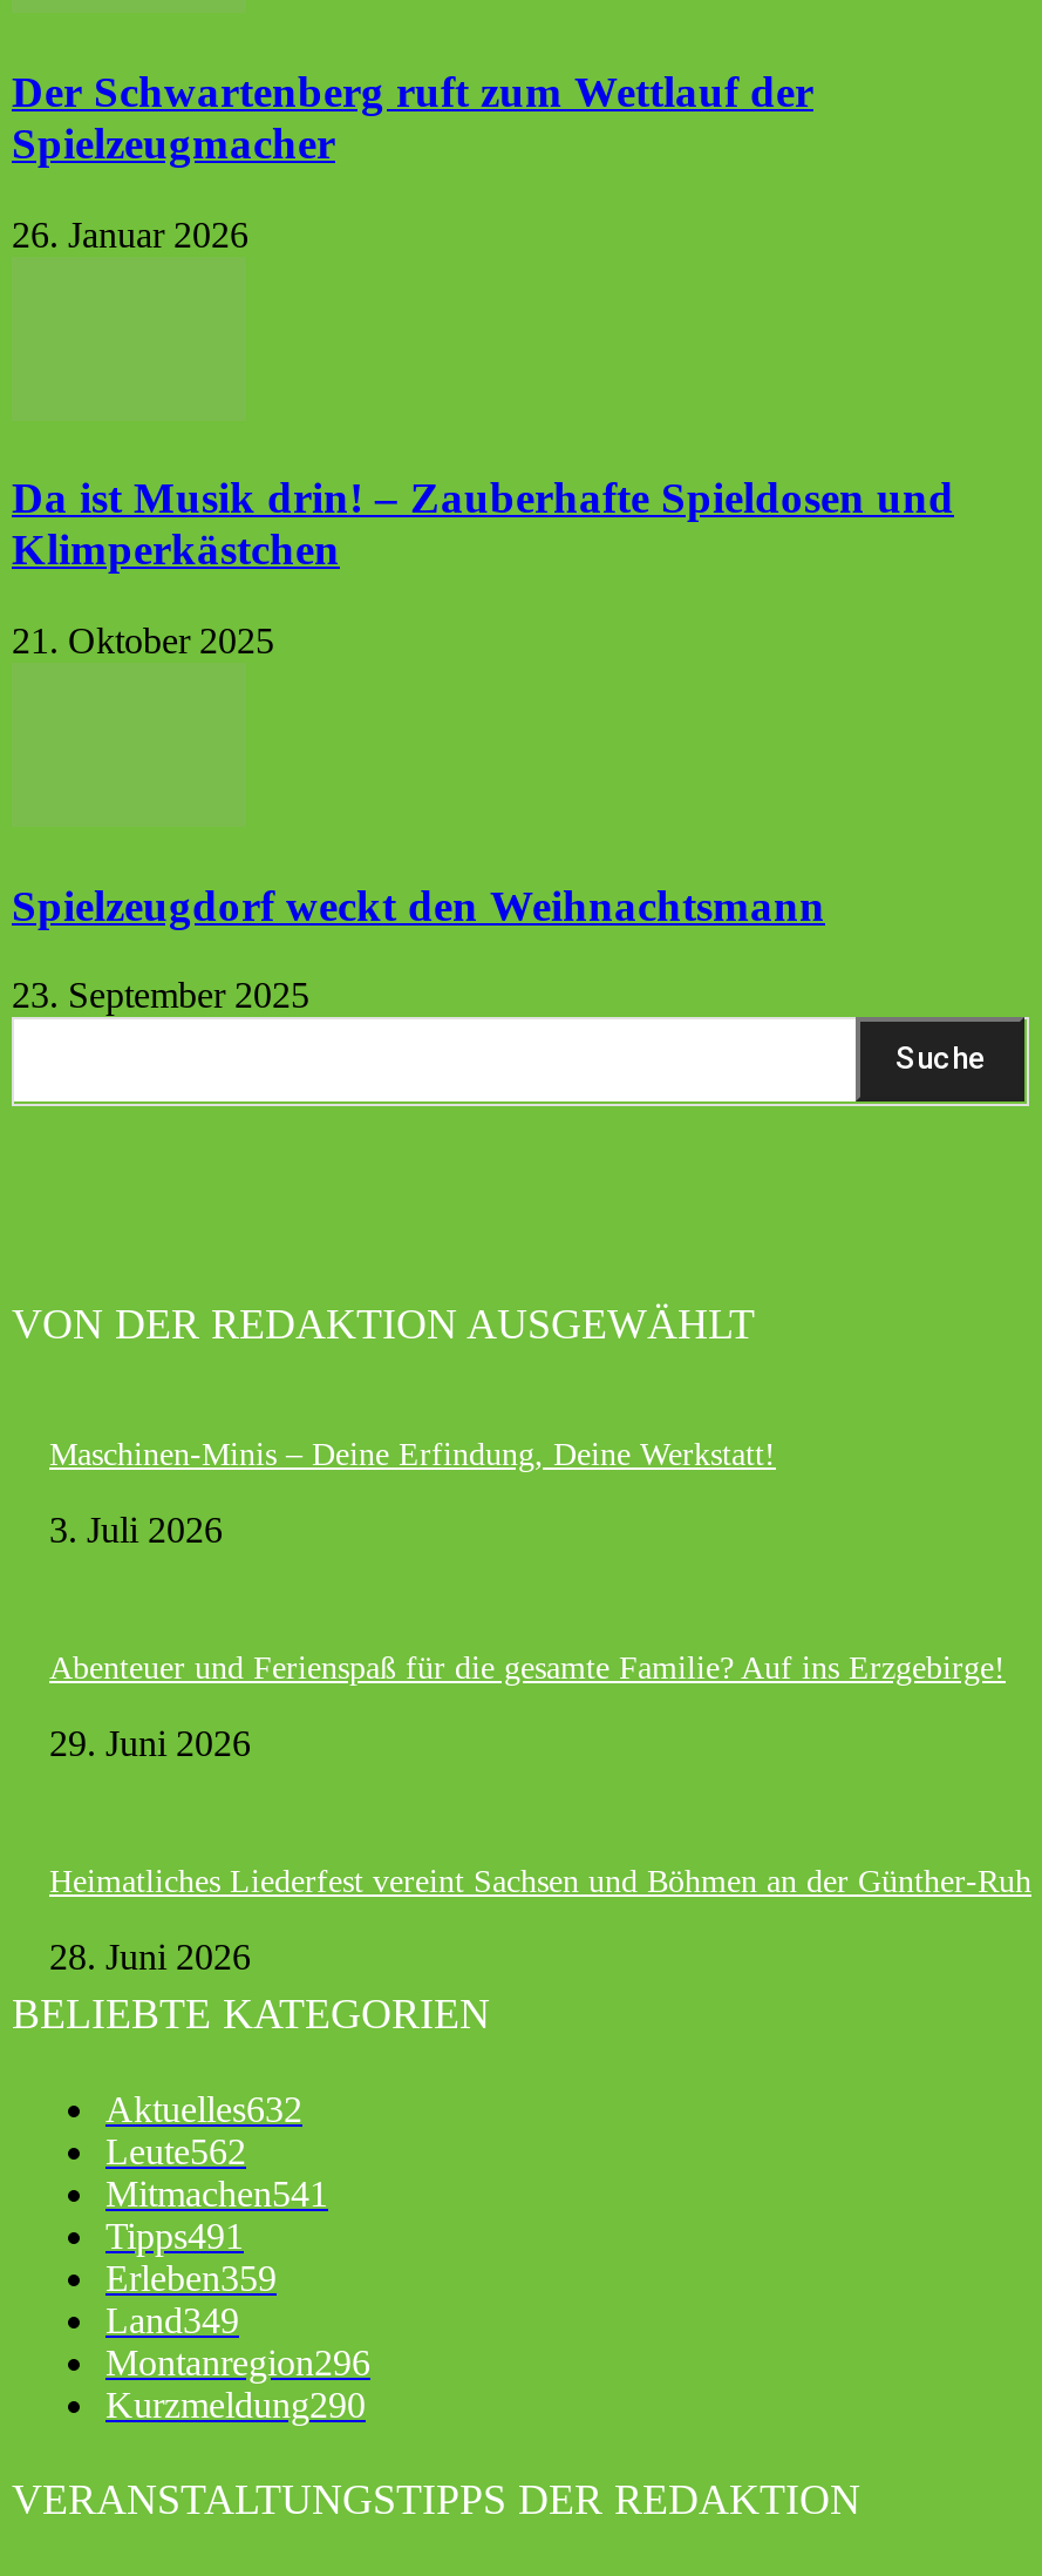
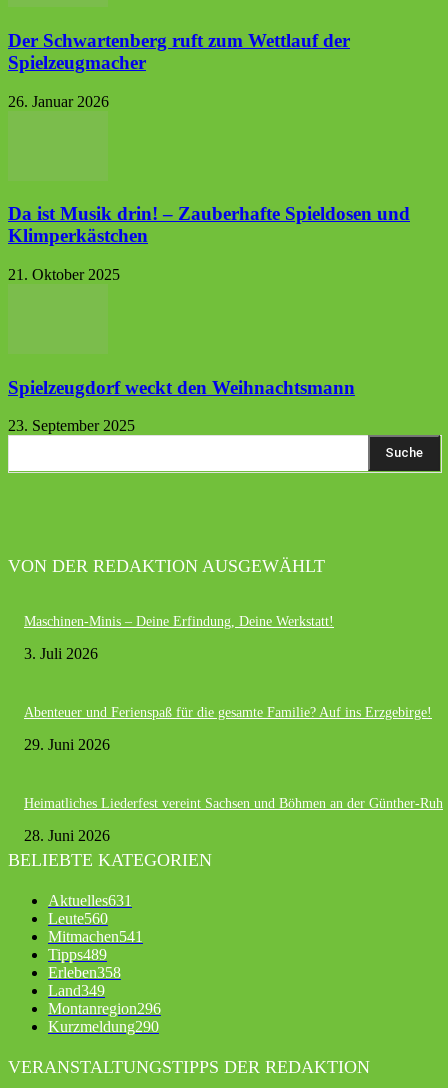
- Aktuelles632
+ Aktuelles631

- Leute562
+ Leute560

- Tipps491
+ Tipps489

- Erleben359
+ Erleben358
